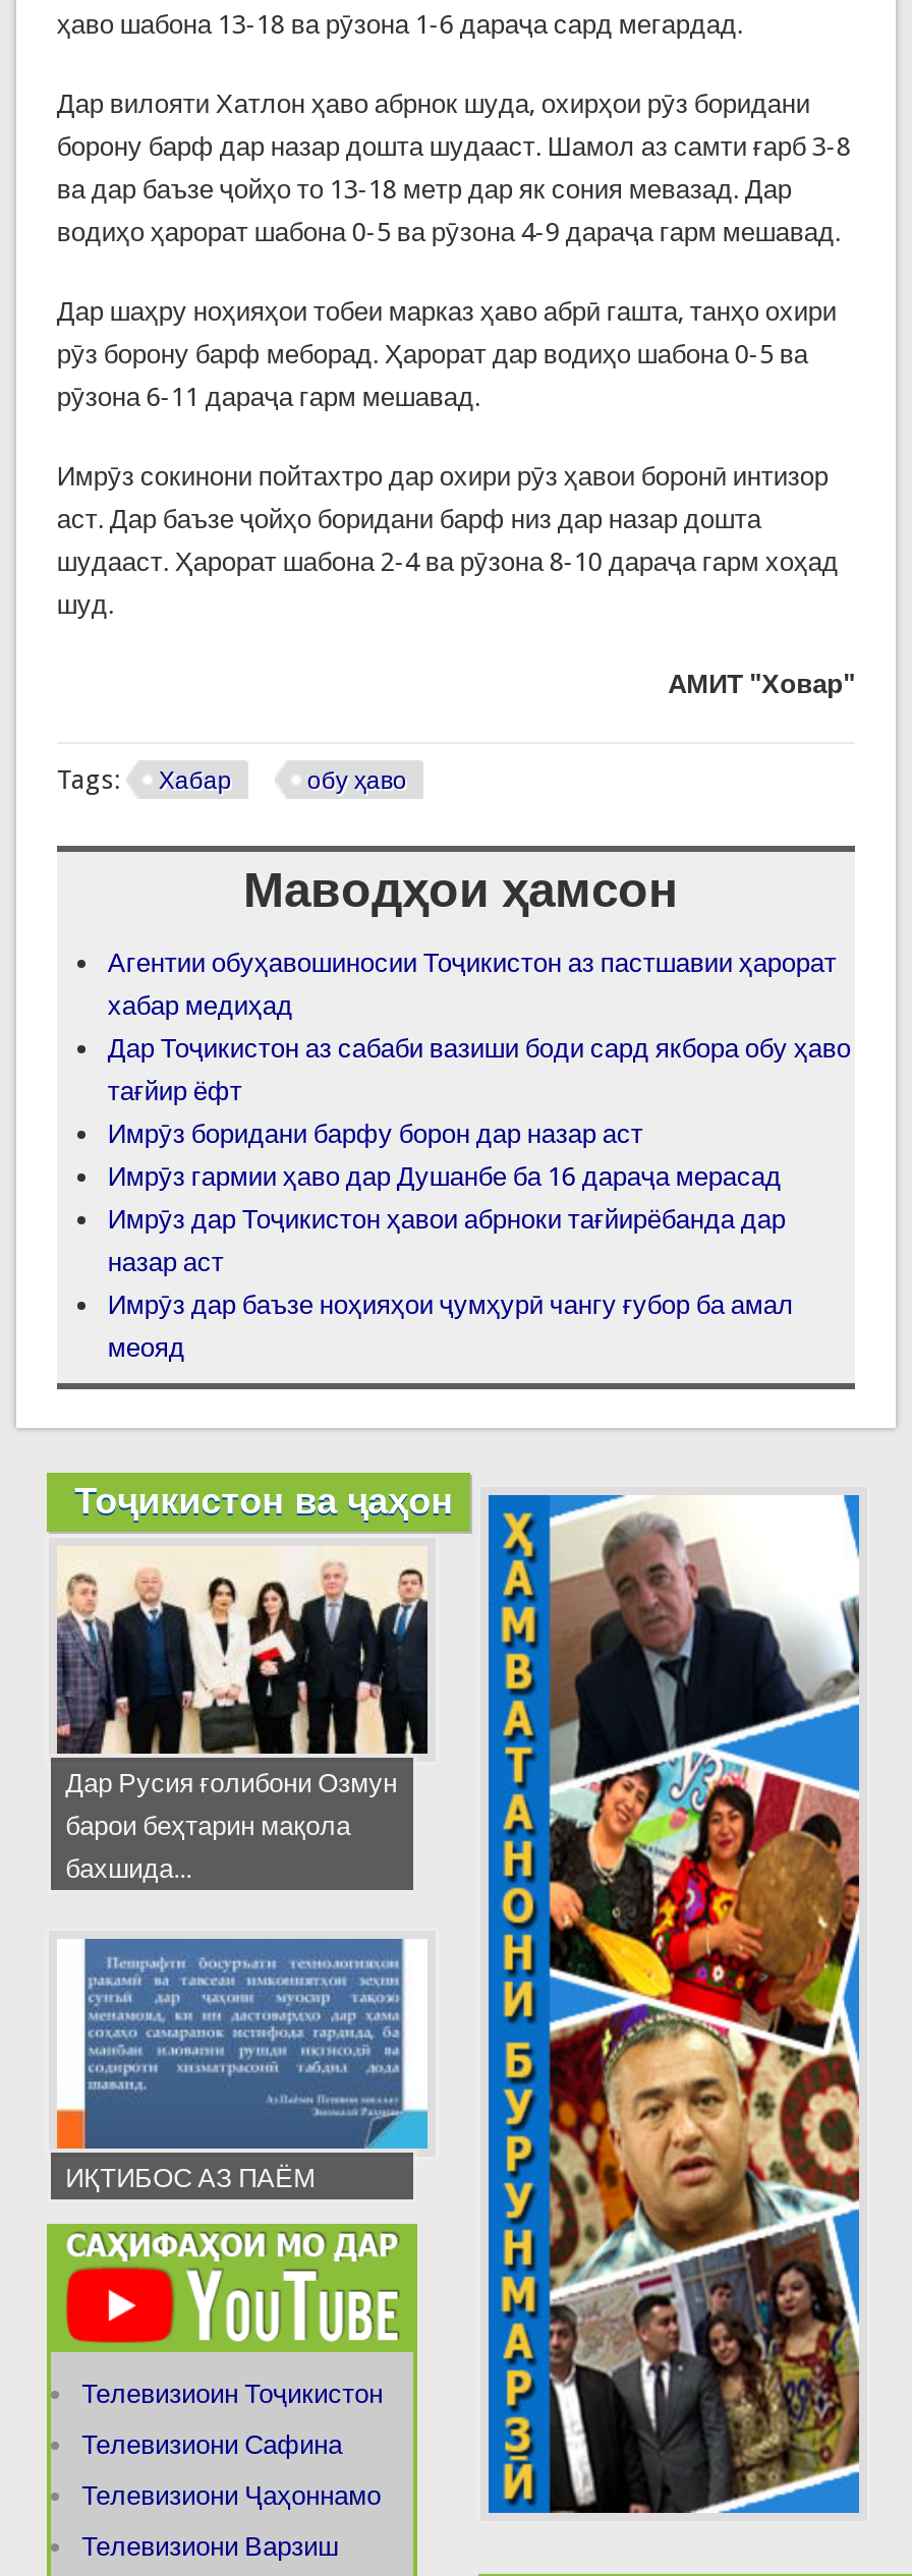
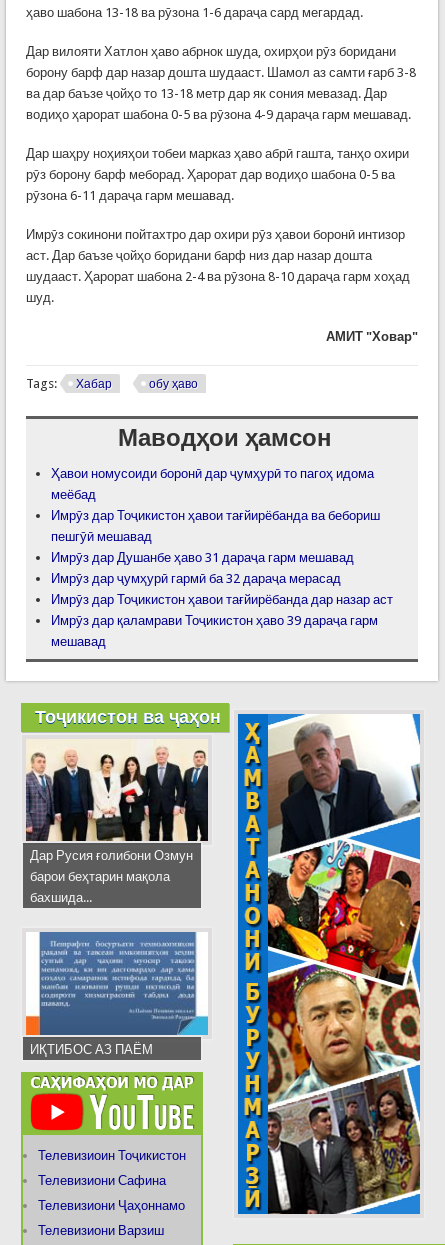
- Агентии обуҳавошиносии Тоҷикистон аз пастшавии ҳарорат
- хабар медиҳад
- Дар Тоҷикистон аз сабаби вазиши боди сард якбора обу ҳаво
- тағйир ёфт
- Имрӯз боридани барфу борон дар назар аст
- Имрӯз гармии ҳаво дар Душанбе ба 16 дараҷа мерасад
- Имрӯз дар Тоҷикистон ҳавои абрноки тағйирёбанда дар
- назар аст
- Имрӯз дар баъзе ноҳияҳои ҷумҳурӣ чангу ғубор ба амал
- меояд
+ Ҳавои номусоиди боронӣ дар ҷумҳурӣ то пагоҳ идома
+ меёбад
+ Имрӯз дар Тоҷикистон ҳавои тағйирёбанда ва бебориш
+ пешгӯӣ мешавад
+ Имрӯз дар Душанбе ҳаво 31 дараҷа гарм мешавад
+ Имрӯз дар ҷумҳурӣ гармӣ ба 32 дараҷа мерасад
+ Имрӯз дар Тоҷикистон ҳавои тағйирёбанда дар назар аст
+ Имрӯз дар қаламрави Тоҷикистон ҳаво 39 дараҷа гарм
+ мешавад
